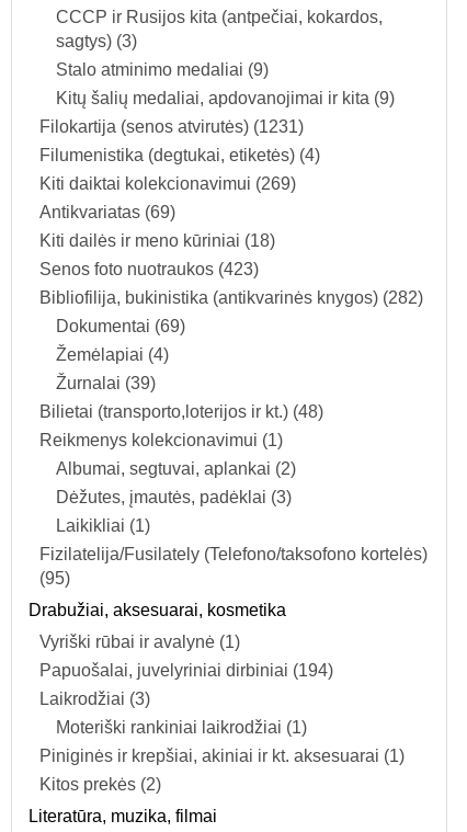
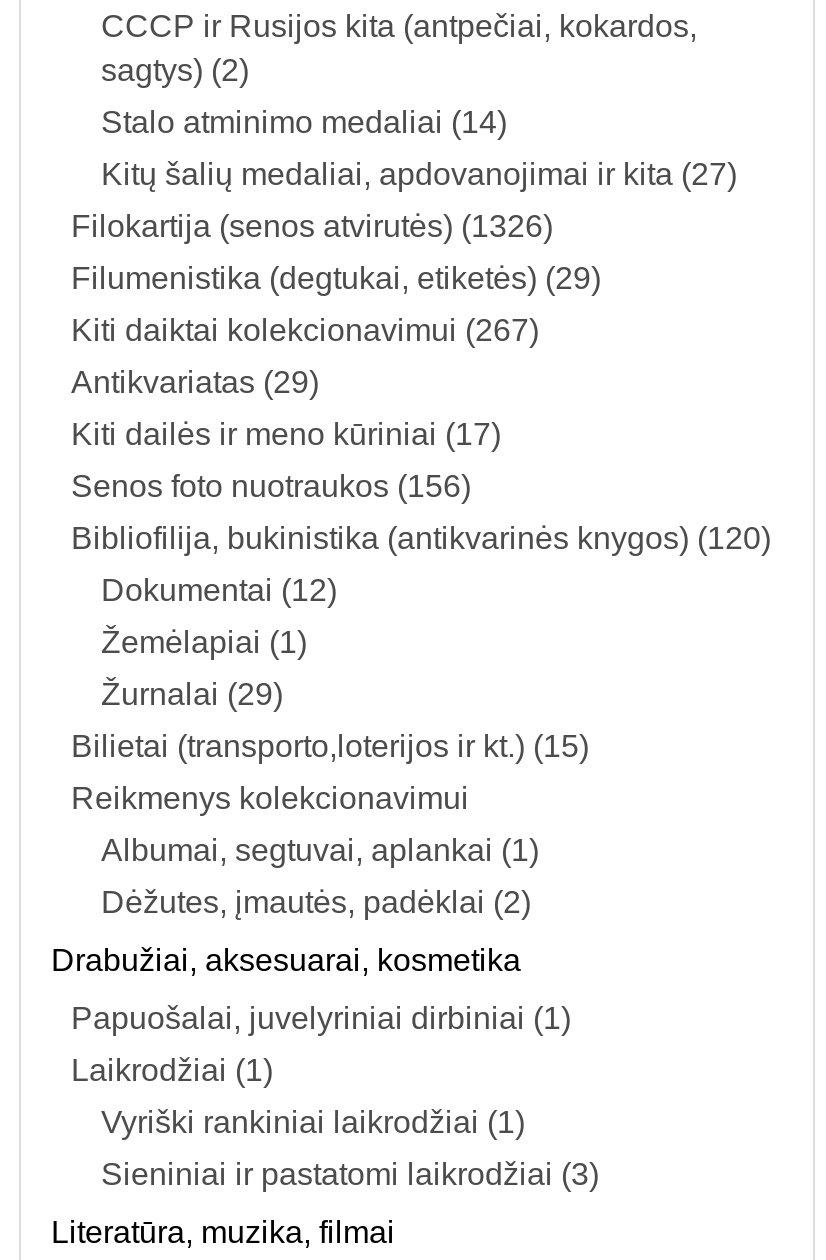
- sagtys) (3)
- Stalo atminimo medaliai (9)
- Kitų šalių medaliai, apdovanojimai ir kita (9)
- Filokartija (senos atvirutės) (1231)
- Filumenistika (degtukai, etiketės) (4)
- Kiti daiktai kolekcionavimui (269)
- Antikvariatas (69)
- Kiti dailės ir meno kūriniai (18)
- Senos foto nuotraukos (423)
- Bibliofilija, bukinistika (antikvarinės knygos) (282)
- Dokumentai (69)
- Žemėlapiai (4)
- Žurnalai (39)
- Bilietai (transporto,loterijos ir kt.) (48)
- Reikmenys kolekcionavimui (1)
- Albumai, segtuvai, aplankai (2)
- Dėžutes, įmautės, padėklai (3)
- Laikikliai (1)
- Fizilatelija/Fusilately (Telefono/taksofono kortelės)
- (95)
+ sagtys) (2)
+ Stalo atminimo medaliai (14)
+ Kitų šalių medaliai, apdovanojimai ir kita (27)
+ Filokartija (senos atvirutės) (1326)
+ Filumenistika (degtukai, etiketės) (29)
+ Kiti daiktai kolekcionavimui (267)
+ Antikvariatas (29)
+ Kiti dailės ir meno kūriniai (17)
+ Senos foto nuotraukos (156)
+ Bibliofilija, bukinistika (antikvarinės knygos) (120)
+ Dokumentai (12)
+ Žemėlapiai (1)
+ Žurnalai (29)
+ Bilietai (transporto,loterijos ir kt.) (15)
+ Reikmenys kolekcionavimui
+ Albumai, segtuvai, aplankai (1)
+ Dėžutes, įmautės, padėklai (2)

- Vyriški rūbai ir avalynė (1)
- Papuošalai, juvelyriniai dirbiniai (194)
- Laikrodžiai (3)
- Moteriški rankiniai laikrodžiai (1)
- Piniginės ir krepšiai, akiniai ir kt. aksesuarai (1)
- Kitos prekės (2)
+ Papuošalai, juvelyriniai dirbiniai (1)
+ Laikrodžiai (1)
+ Vyriški rankiniai laikrodžiai (1)
+ Sieniniai ir pastatomi laikrodžiai (3)
